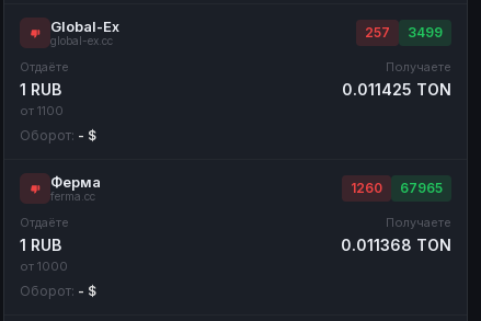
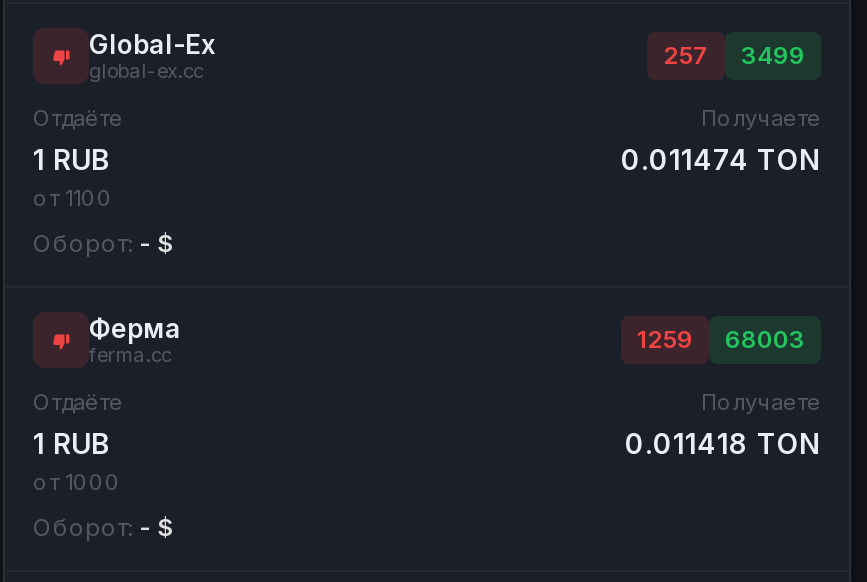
- 0.011425 TON
+ 0.011474 TON

- 1260
+ 1259

- 67965
+ 68003

- 0.011368 TON
+ 0.011418 TON
